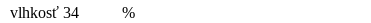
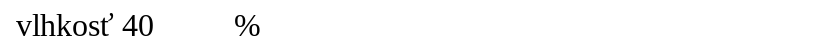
- vlhkosť 34
+ vlhkosť 40
